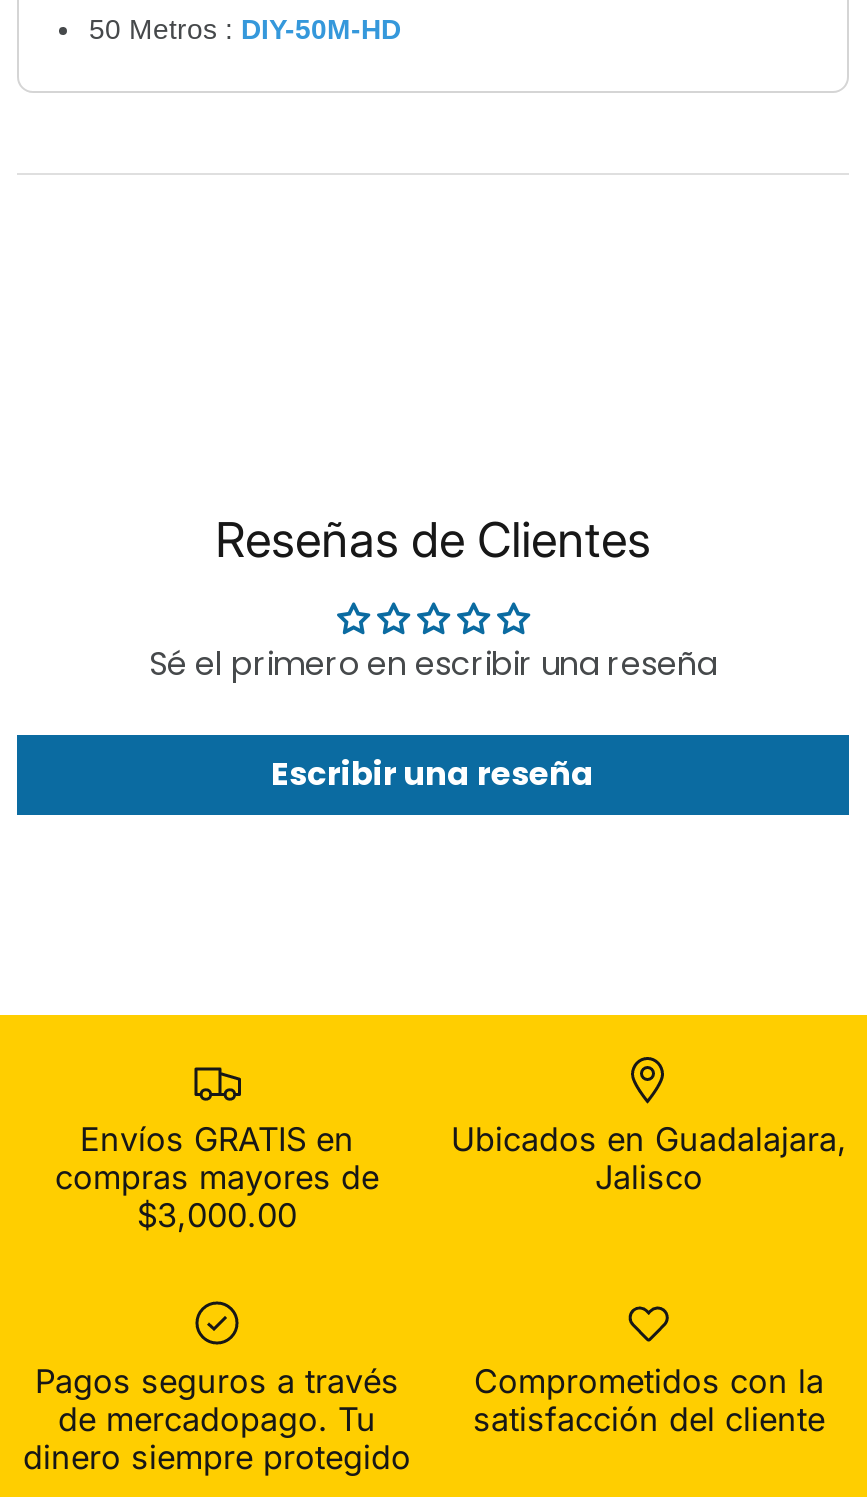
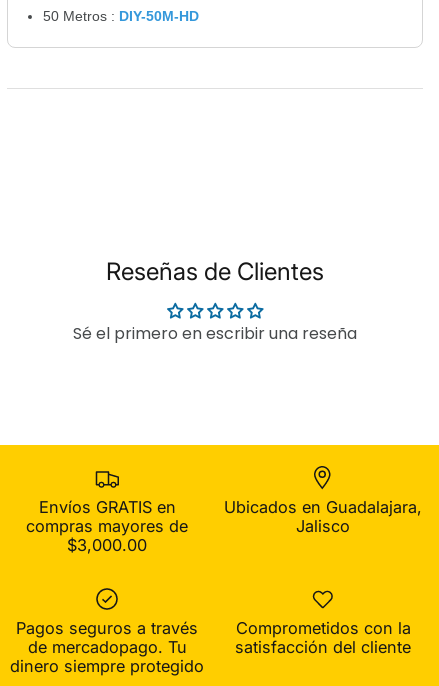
- Escribir una reseña
